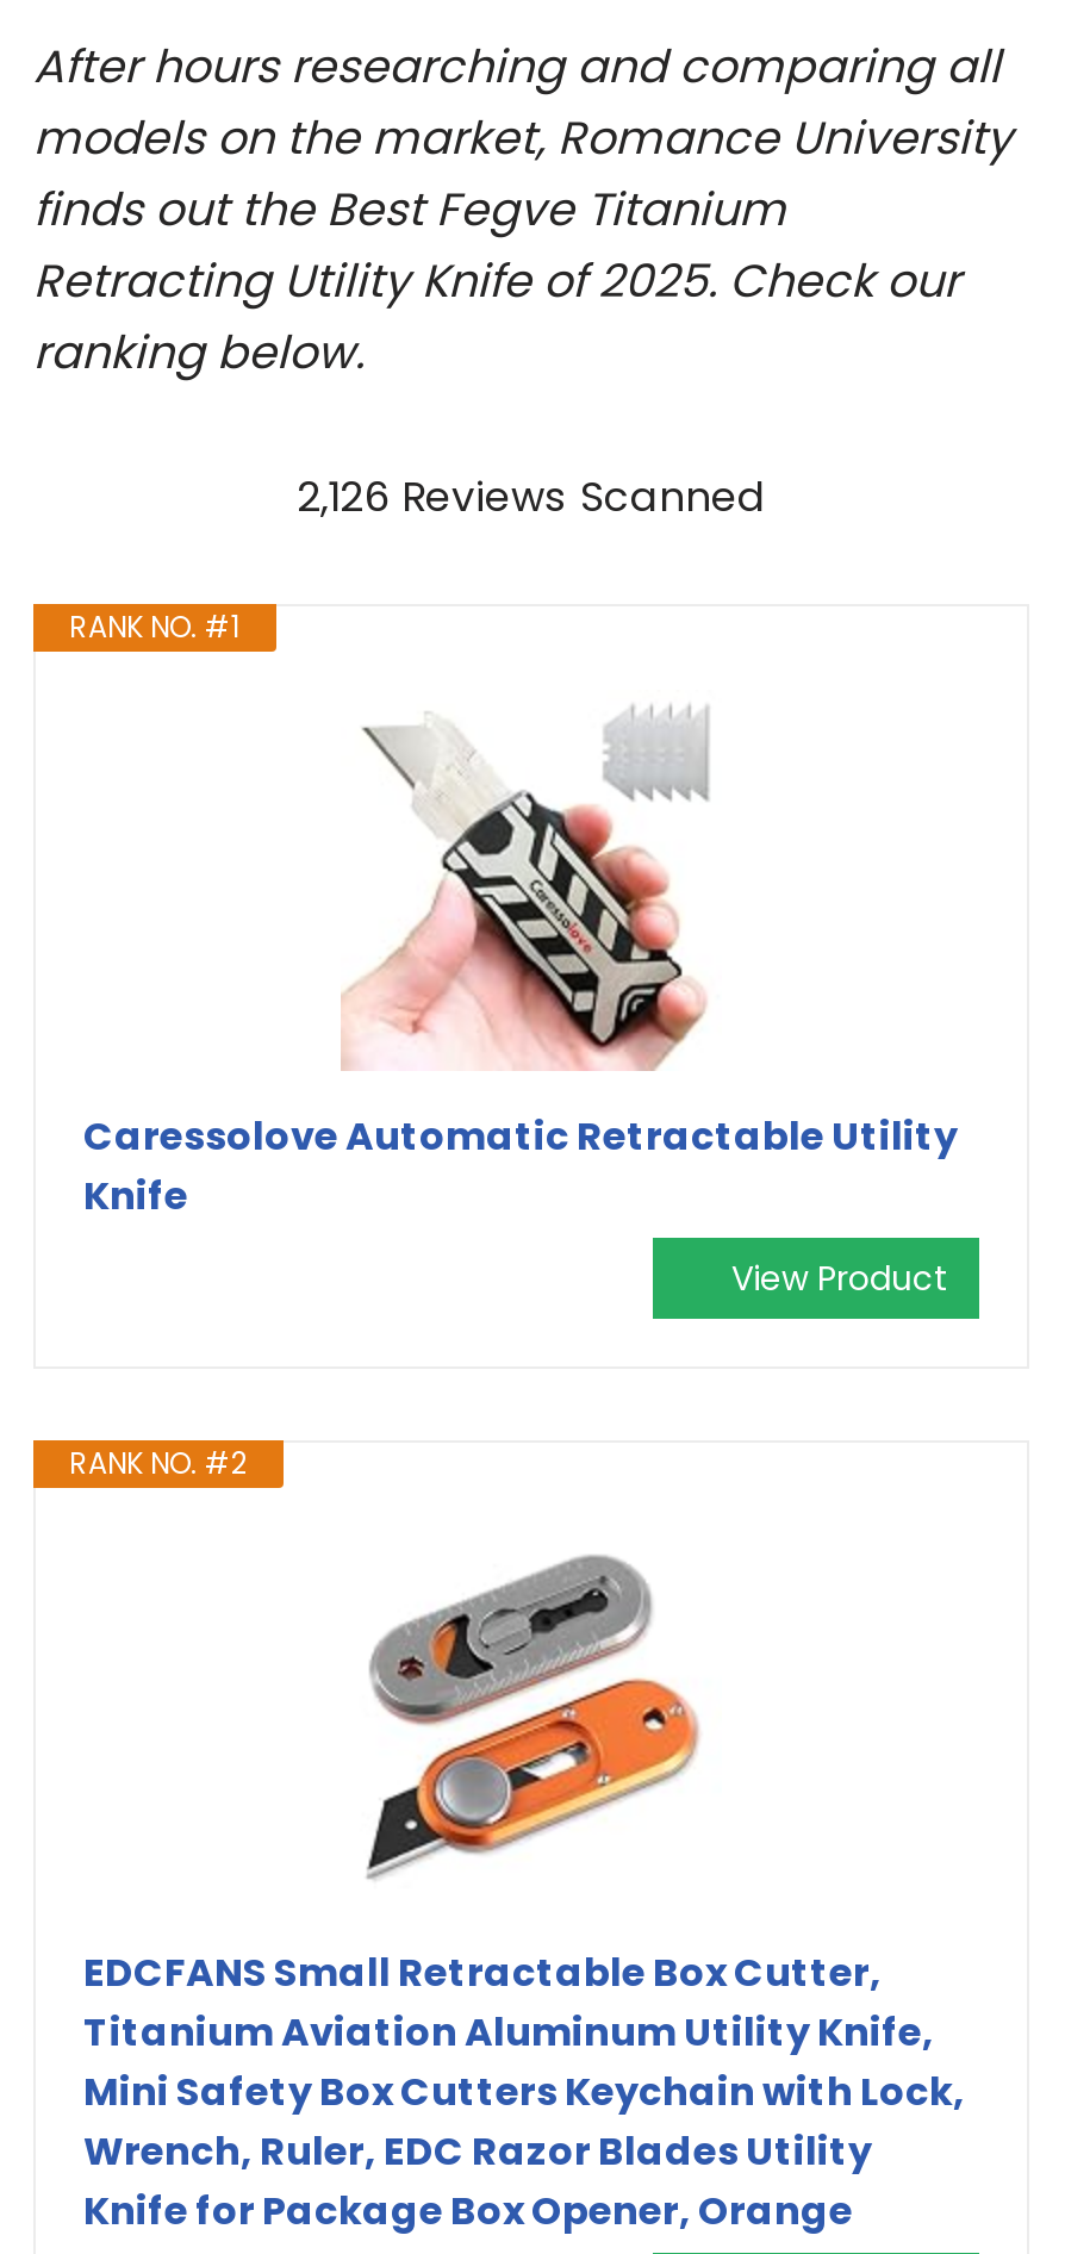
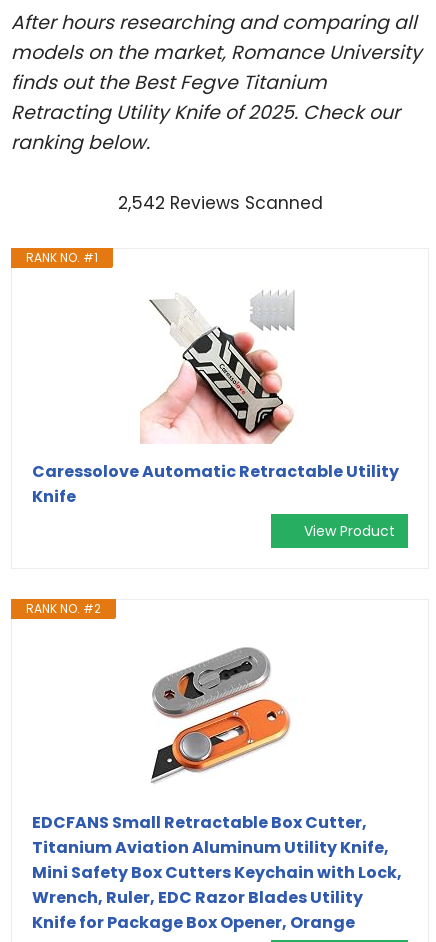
- 2,126 Reviews Scanned
+ 2,542 Reviews Scanned
